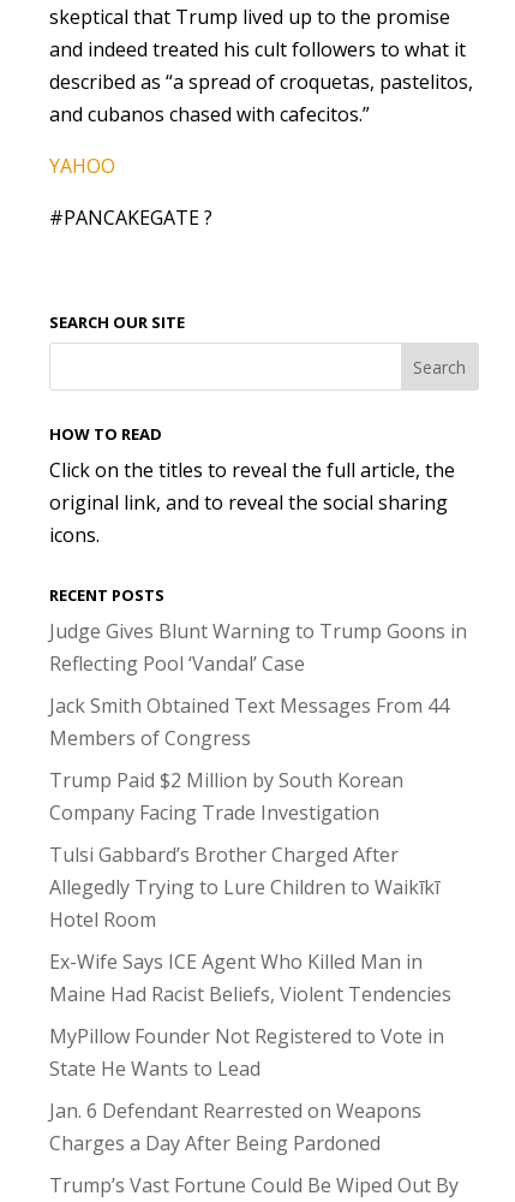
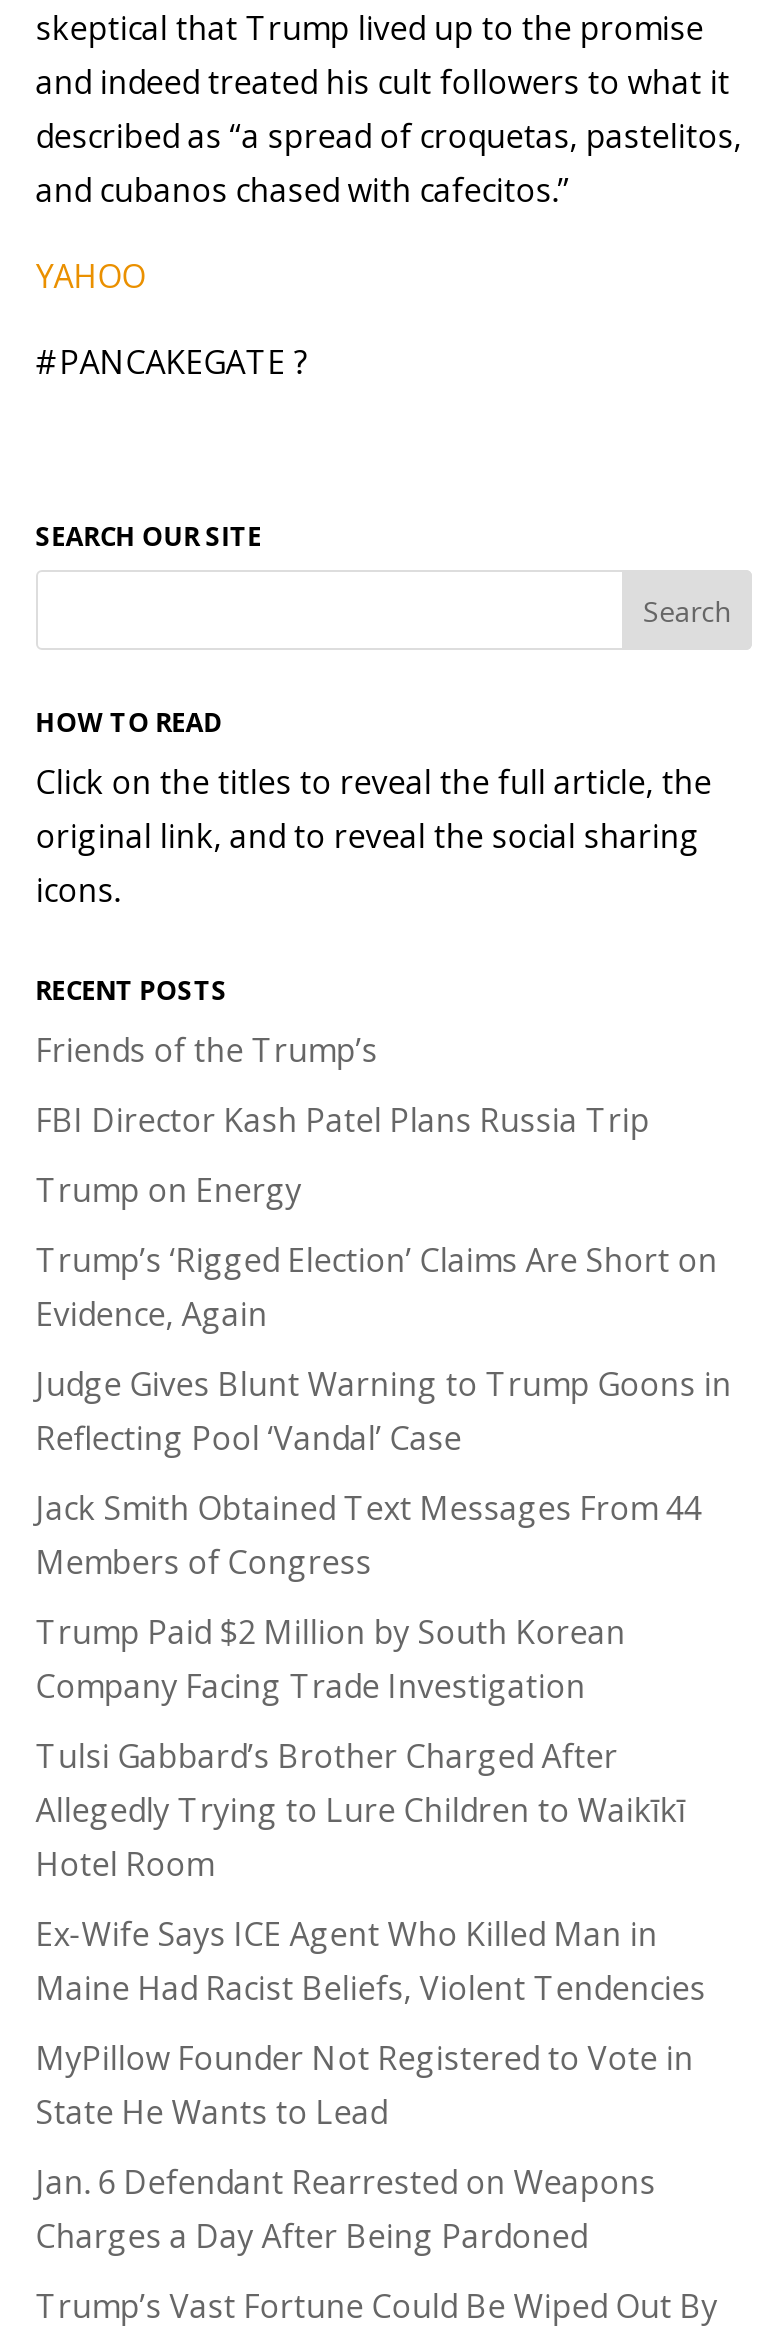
+ Friends of the Trump’s
+ FBI Director Kash Patel Plans Russia Trip
+ Trump on Energy
+ Trump’s ‘Rigged Election’ Claims Are Short on
+ Evidence, Again
